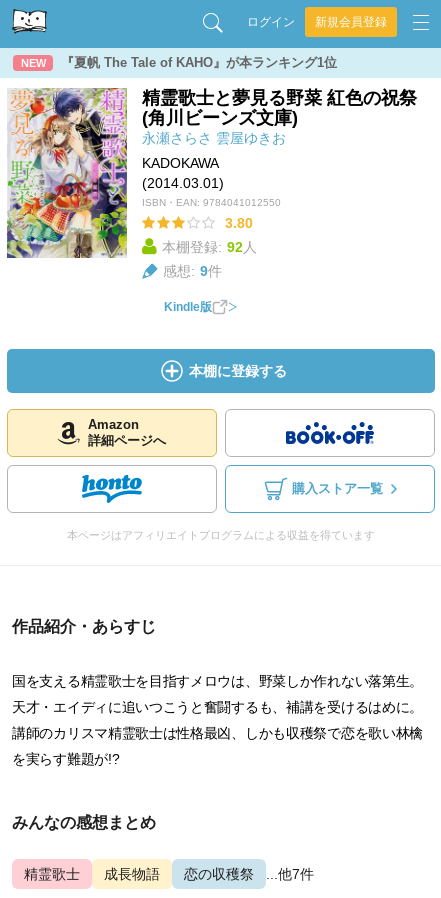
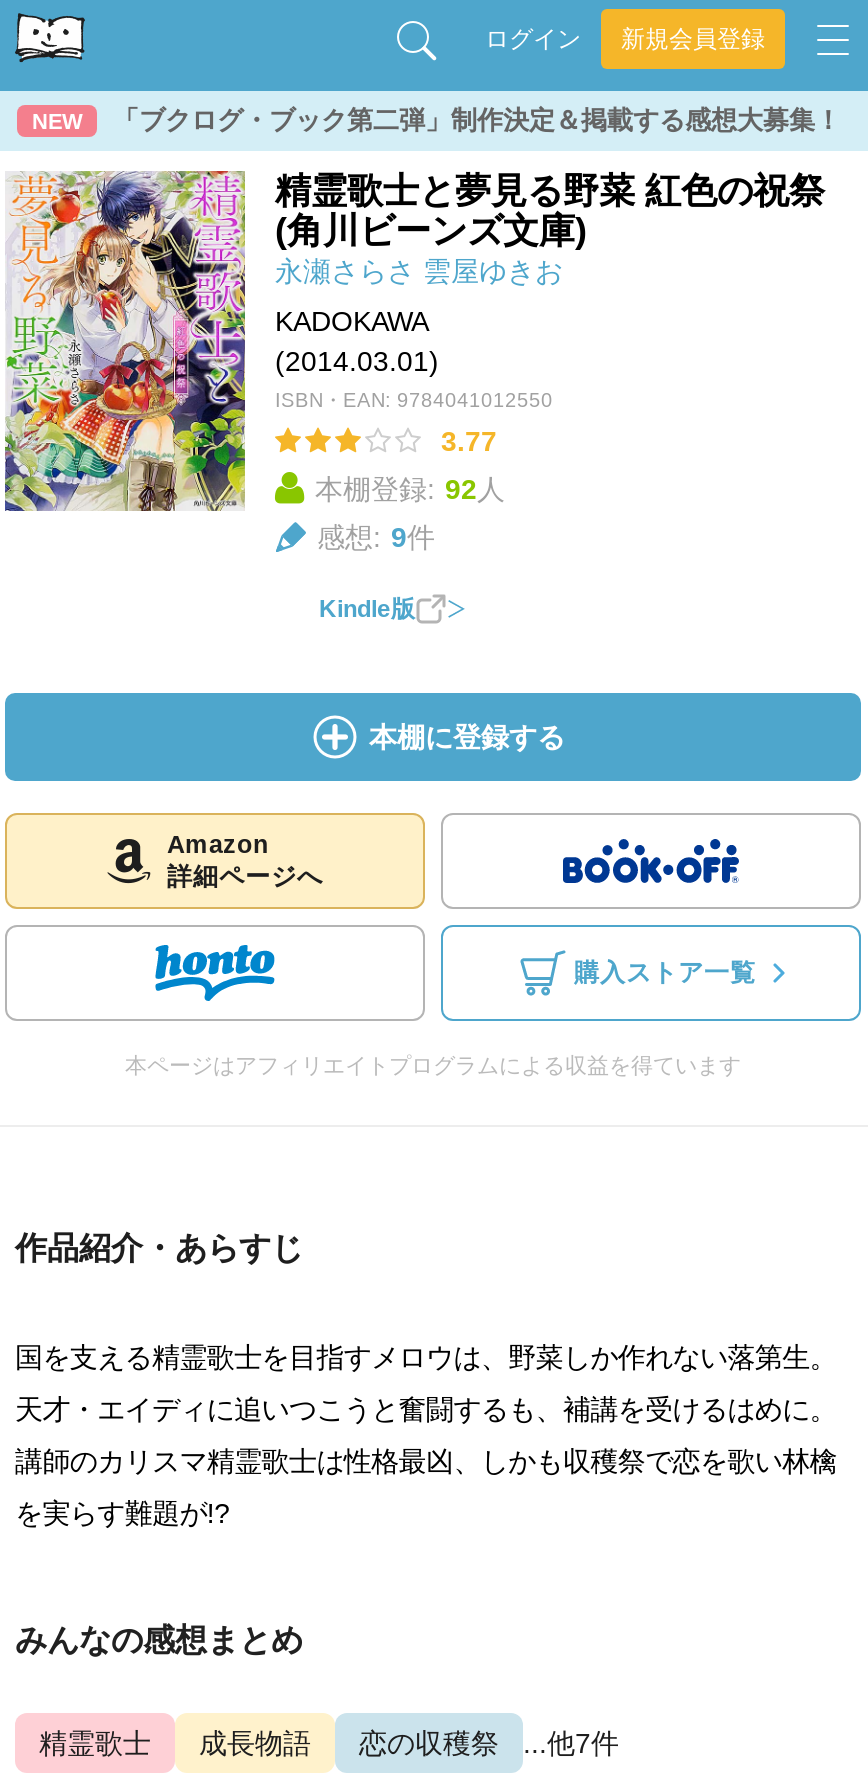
- 『夏帆 The Tale of KAHO』が本ランキング1位
+ 「ブクログ・ブック第二弾」制作決定＆掲載する感想大募集！

- 3.80
+ 3.77
